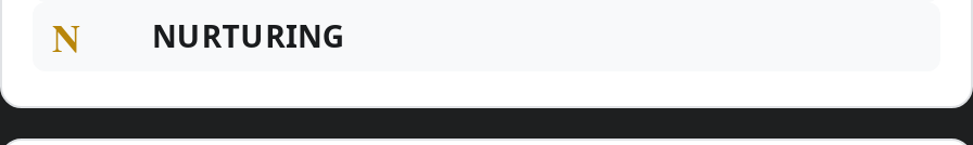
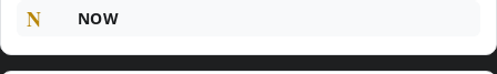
- NURTURING
+ NOW
